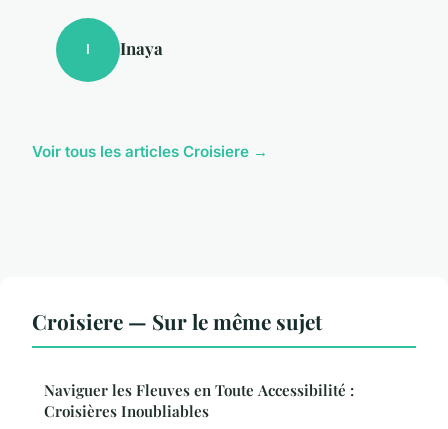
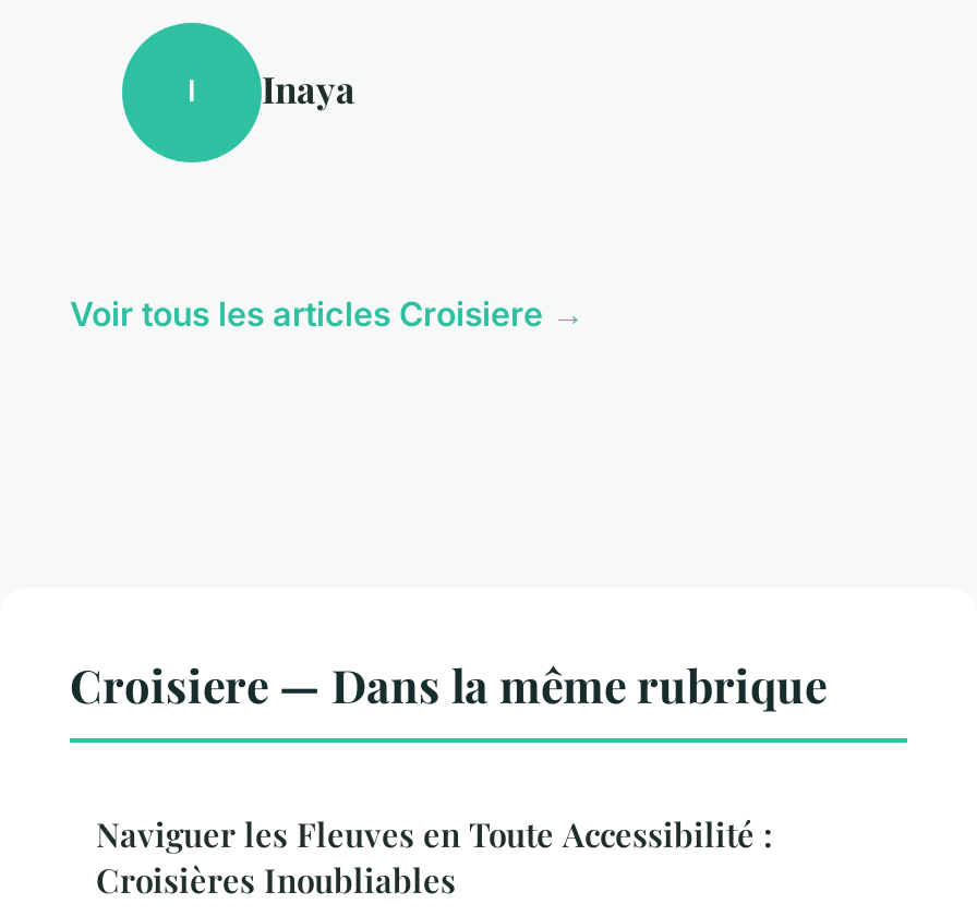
- Croisiere — Sur le même sujet
+ Croisiere — Dans la même rubrique
